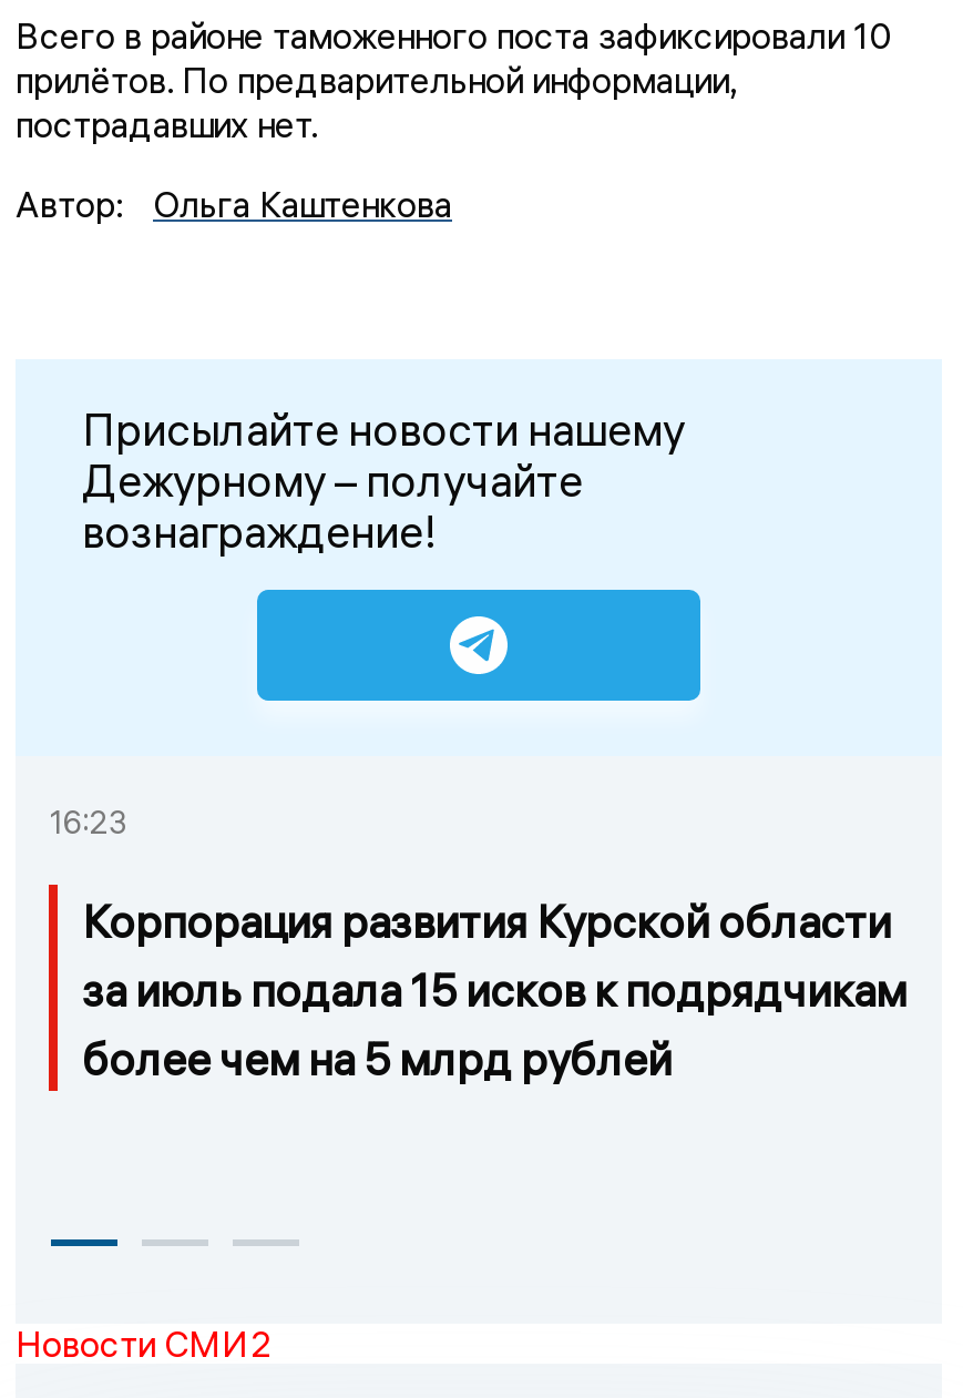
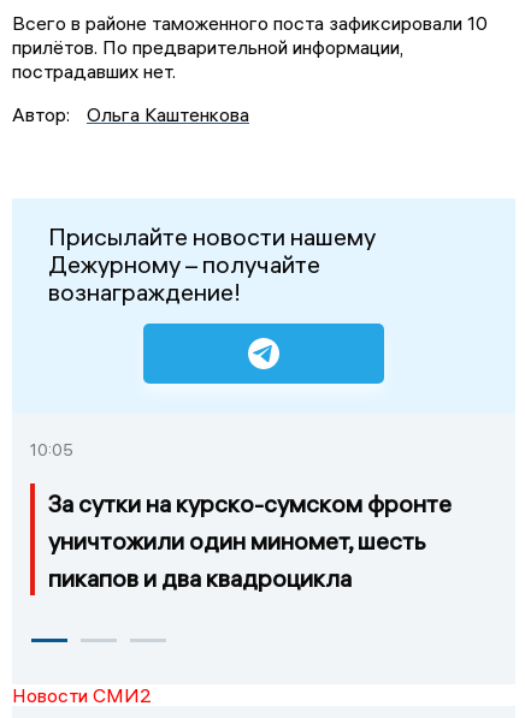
- 16:23
+ 10:05

- Корпорация развития Курской области
- за июль подала 15 исков к подрядчикам
- более чем на 5 млрд рублей
+ За сутки на курско-сумском фронте
+ уничтожили один миномет, шесть
+ пикапов и два квадроцикла
